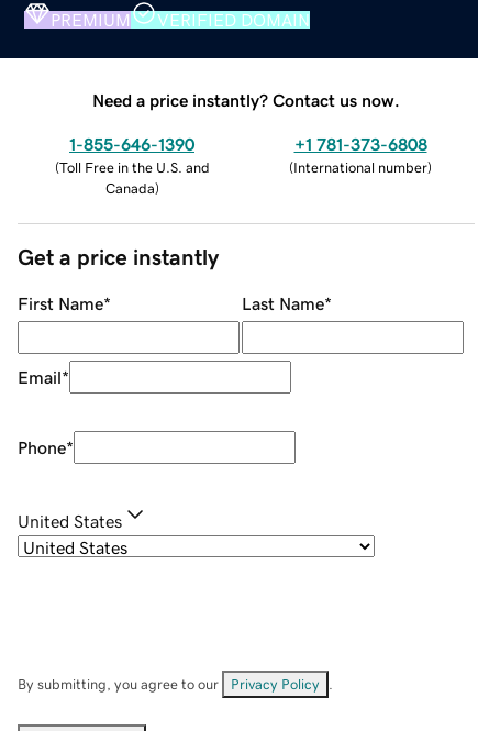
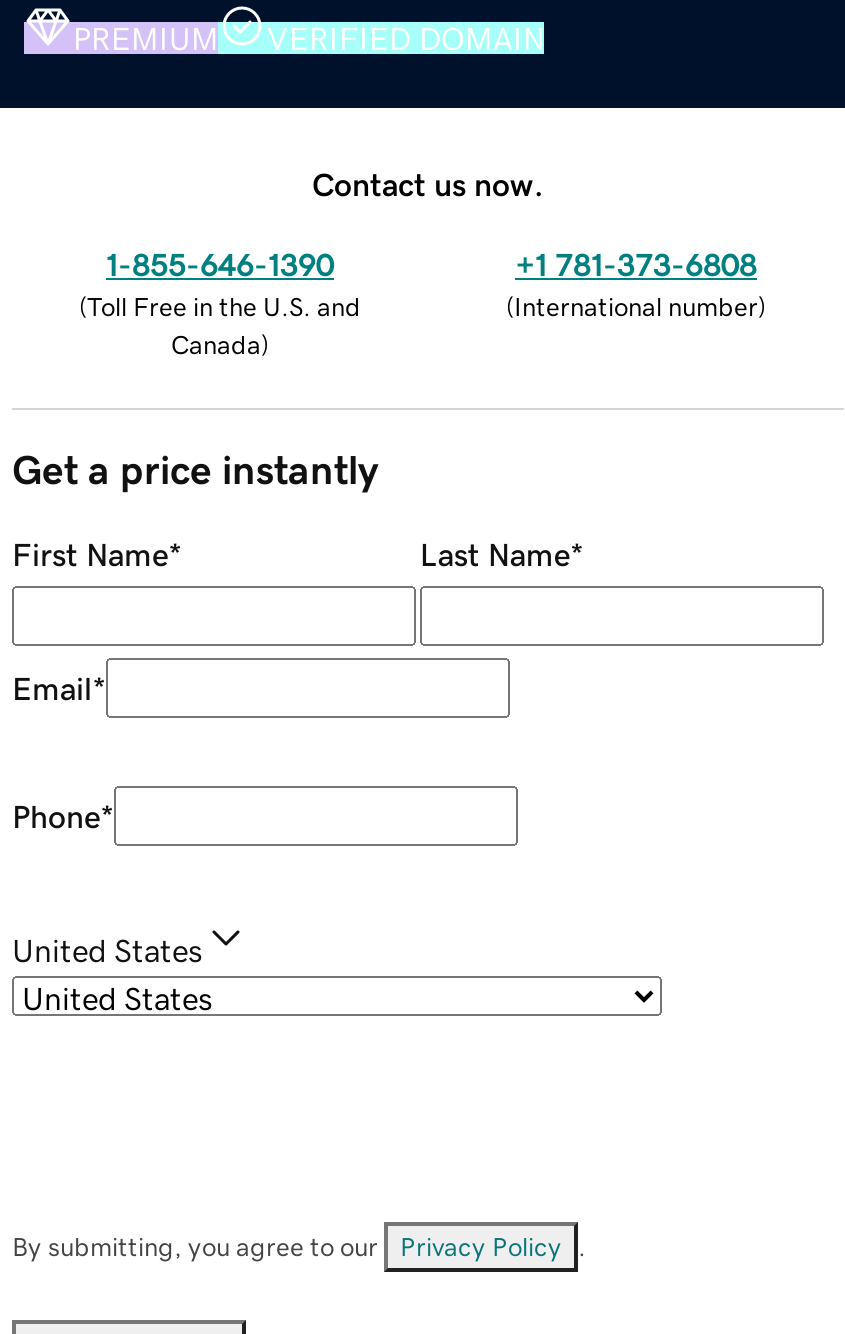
- Need a price instantly? Contact us now.
+ Contact us now.
